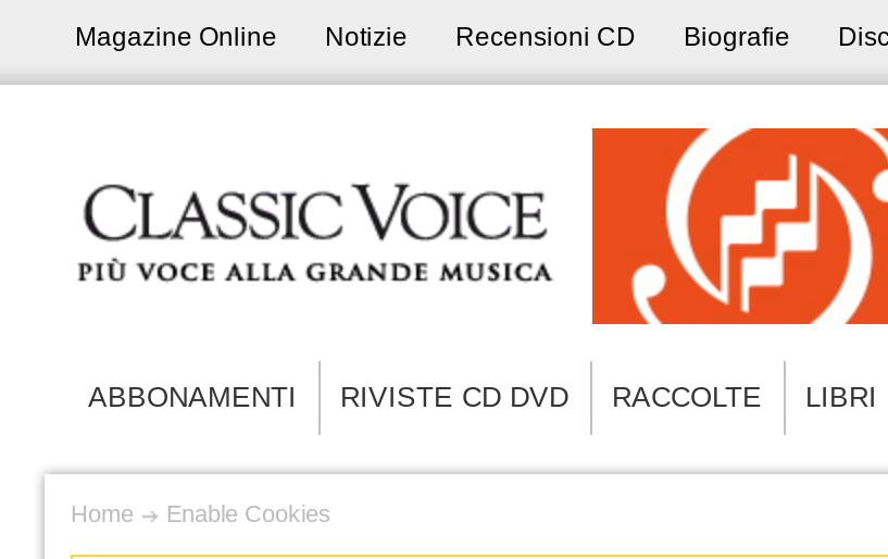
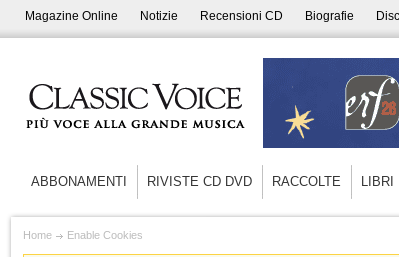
- [image]
+ [image]
